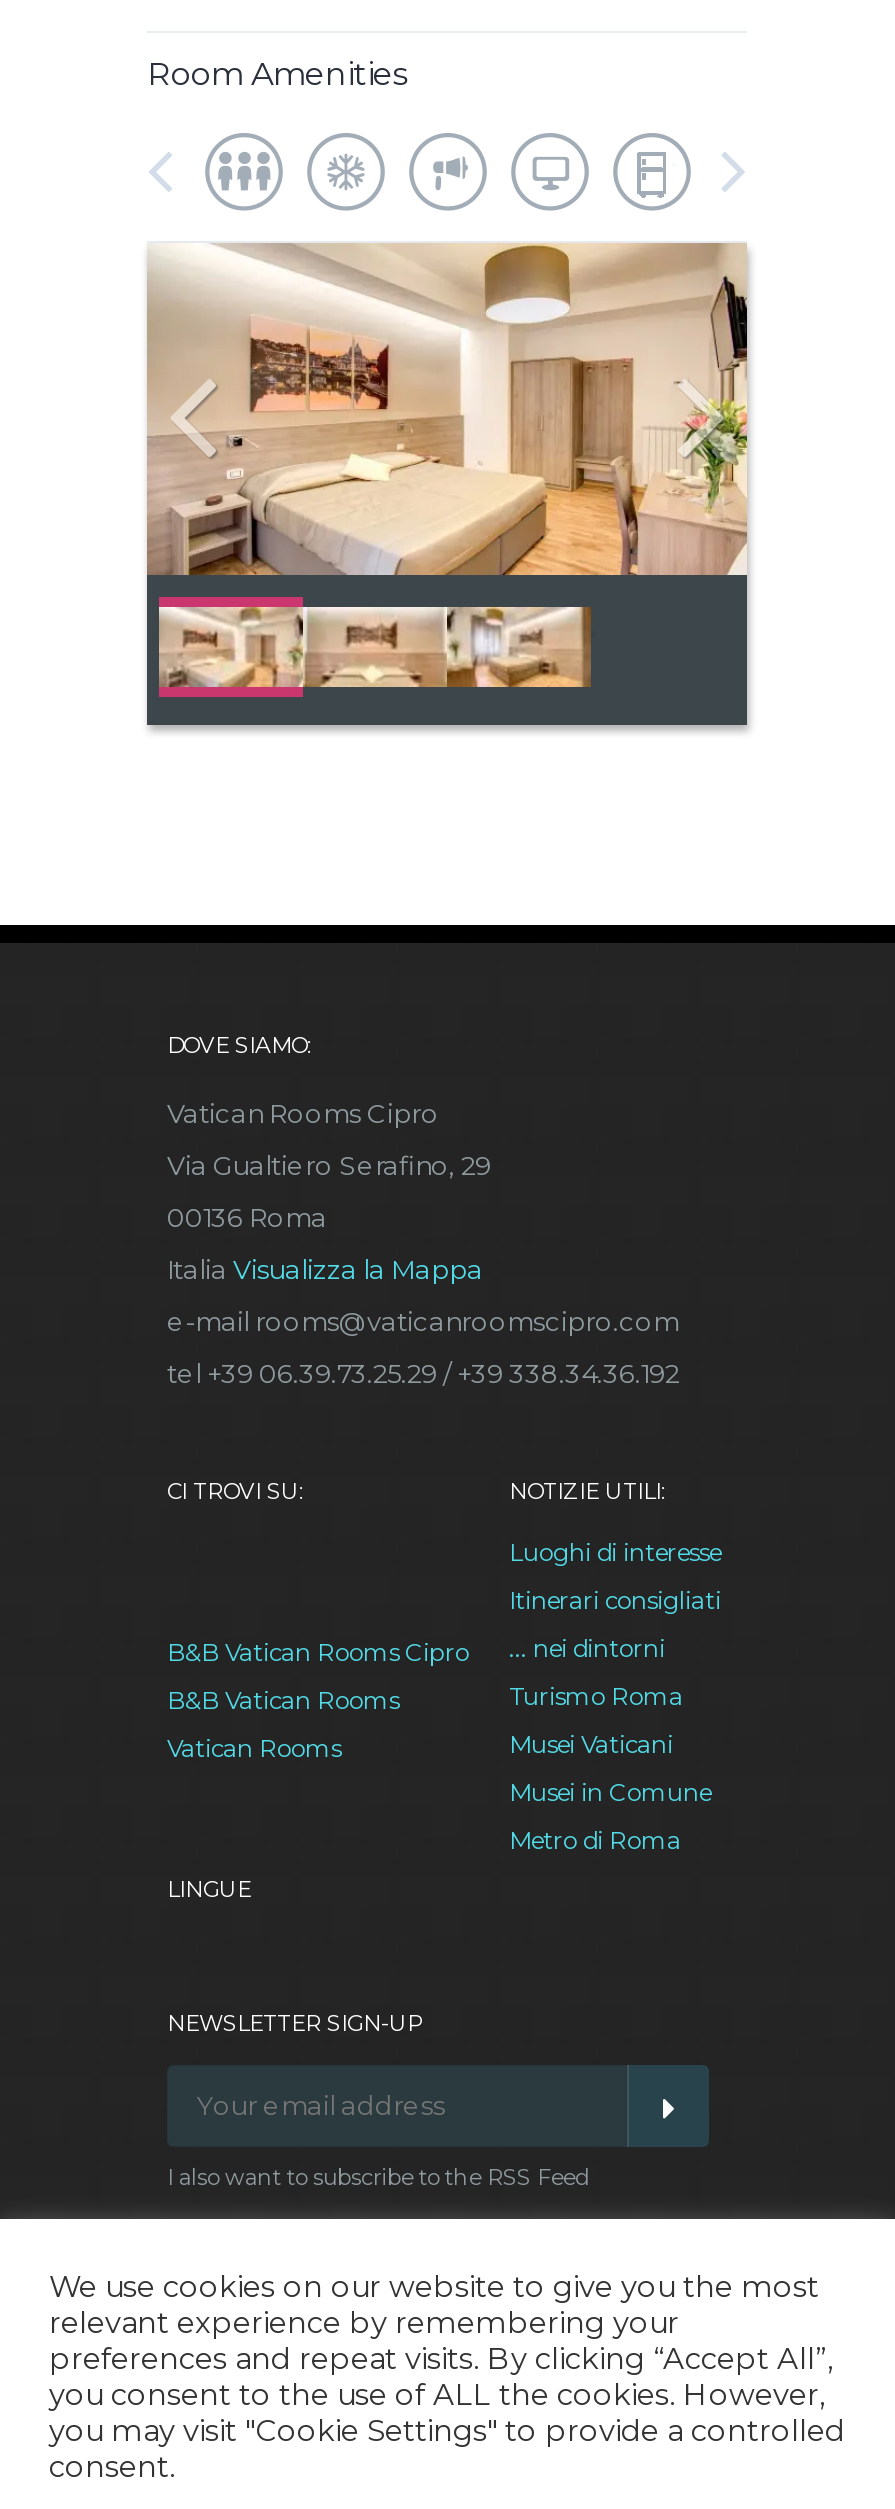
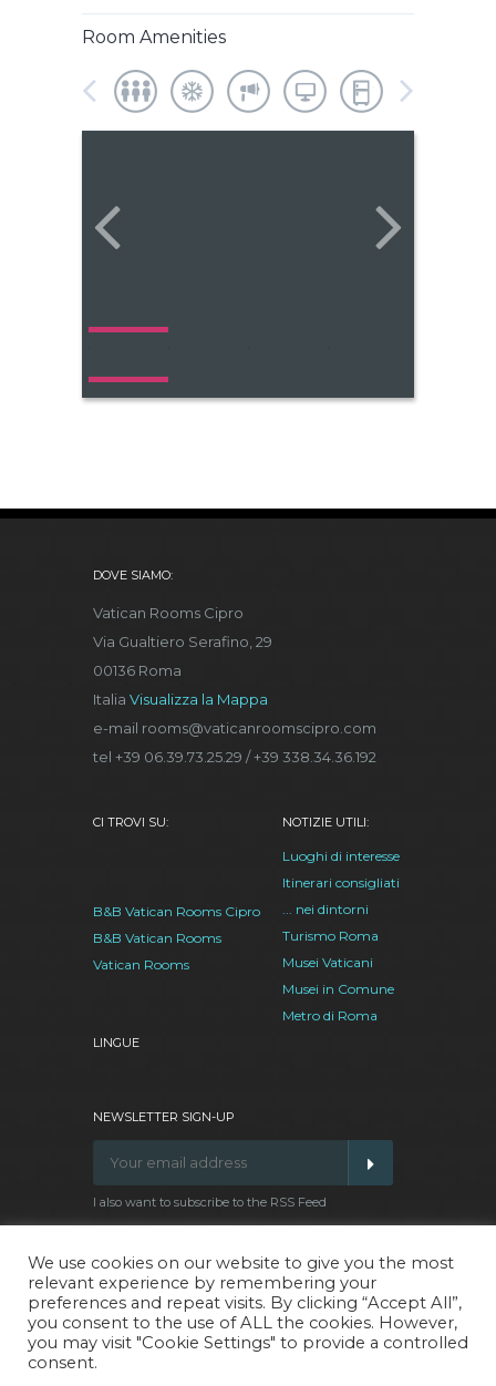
- [image]

- [image]
